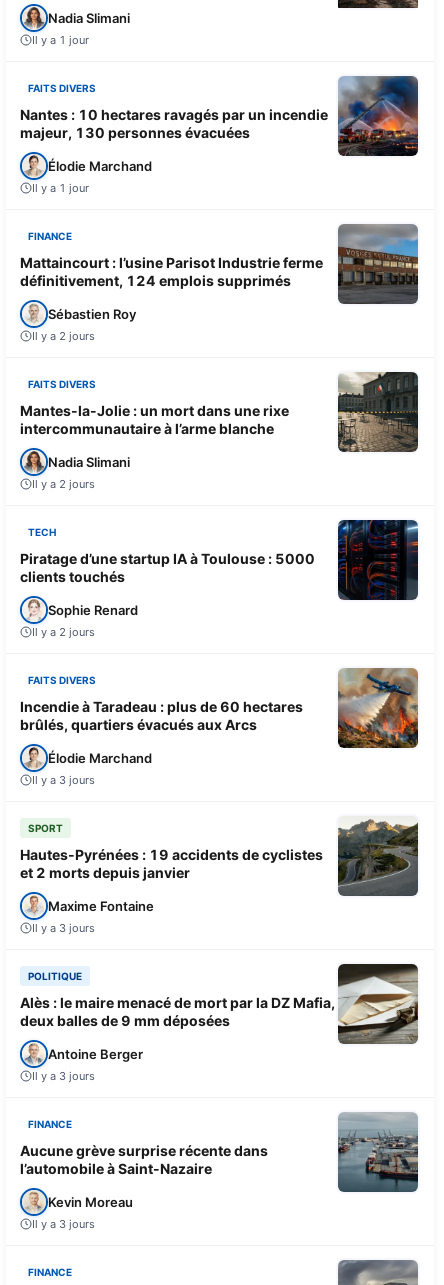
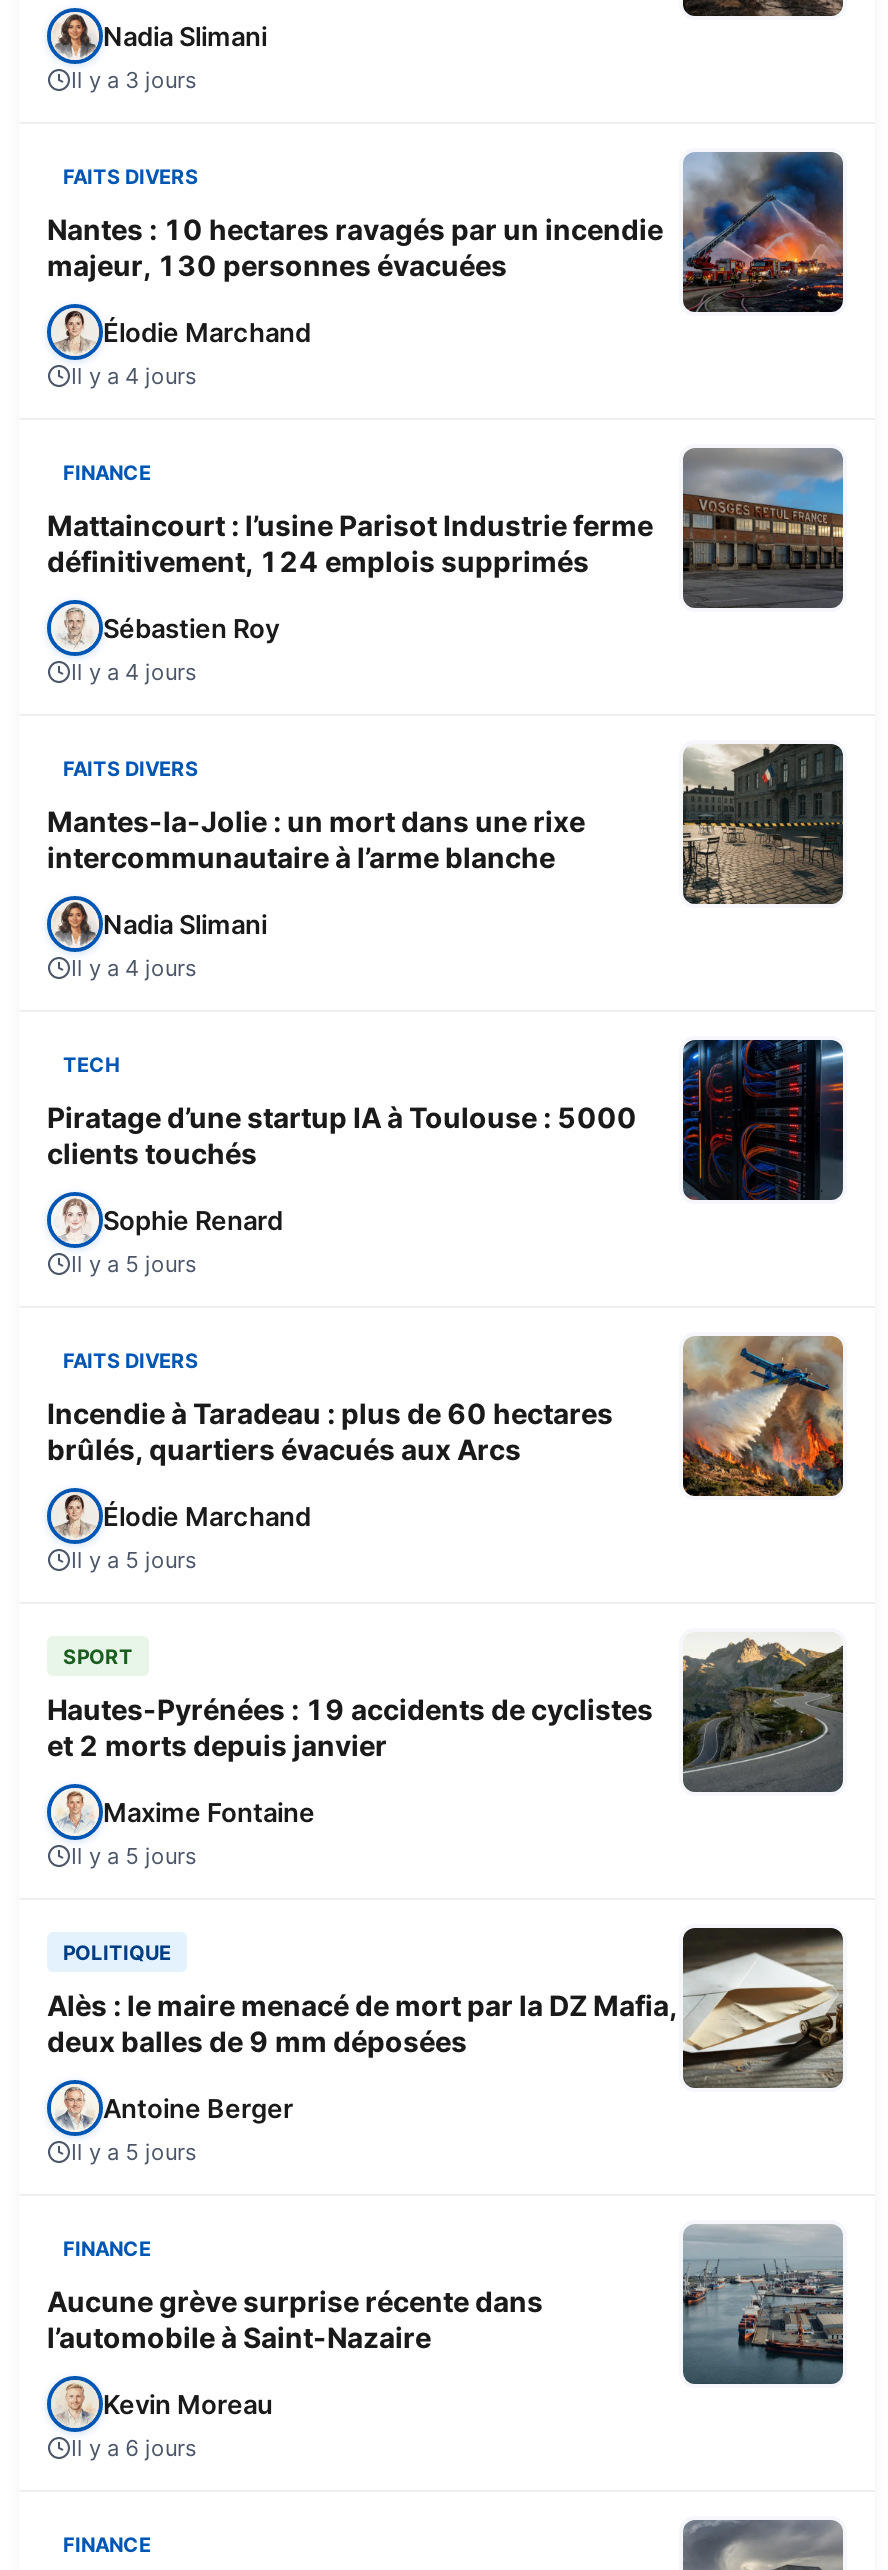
- Il y a 1 jour
+ Il y a 3 jours

- Il y a 1 jour
+ Il y a 4 jours

- Il y a 2 jours
+ Il y a 4 jours

- Il y a 2 jours
+ Il y a 4 jours

- Il y a 2 jours
+ Il y a 5 jours

- Il y a 3 jours
+ Il y a 5 jours

- Il y a 3 jours
+ Il y a 5 jours

- Il y a 3 jours
+ Il y a 5 jours

- Il y a 3 jours
+ Il y a 6 jours
